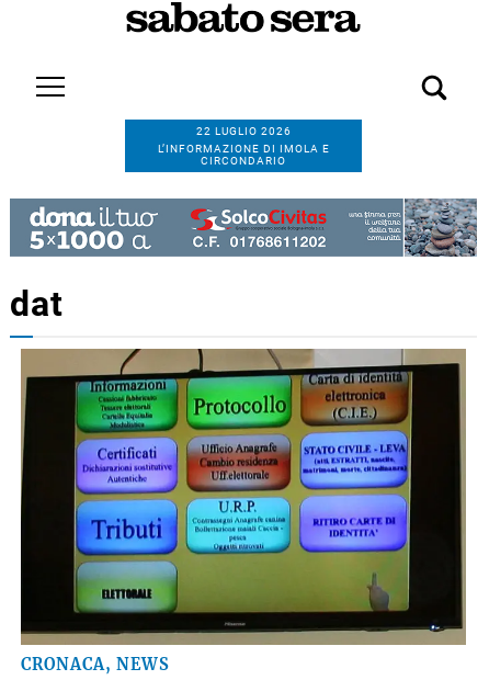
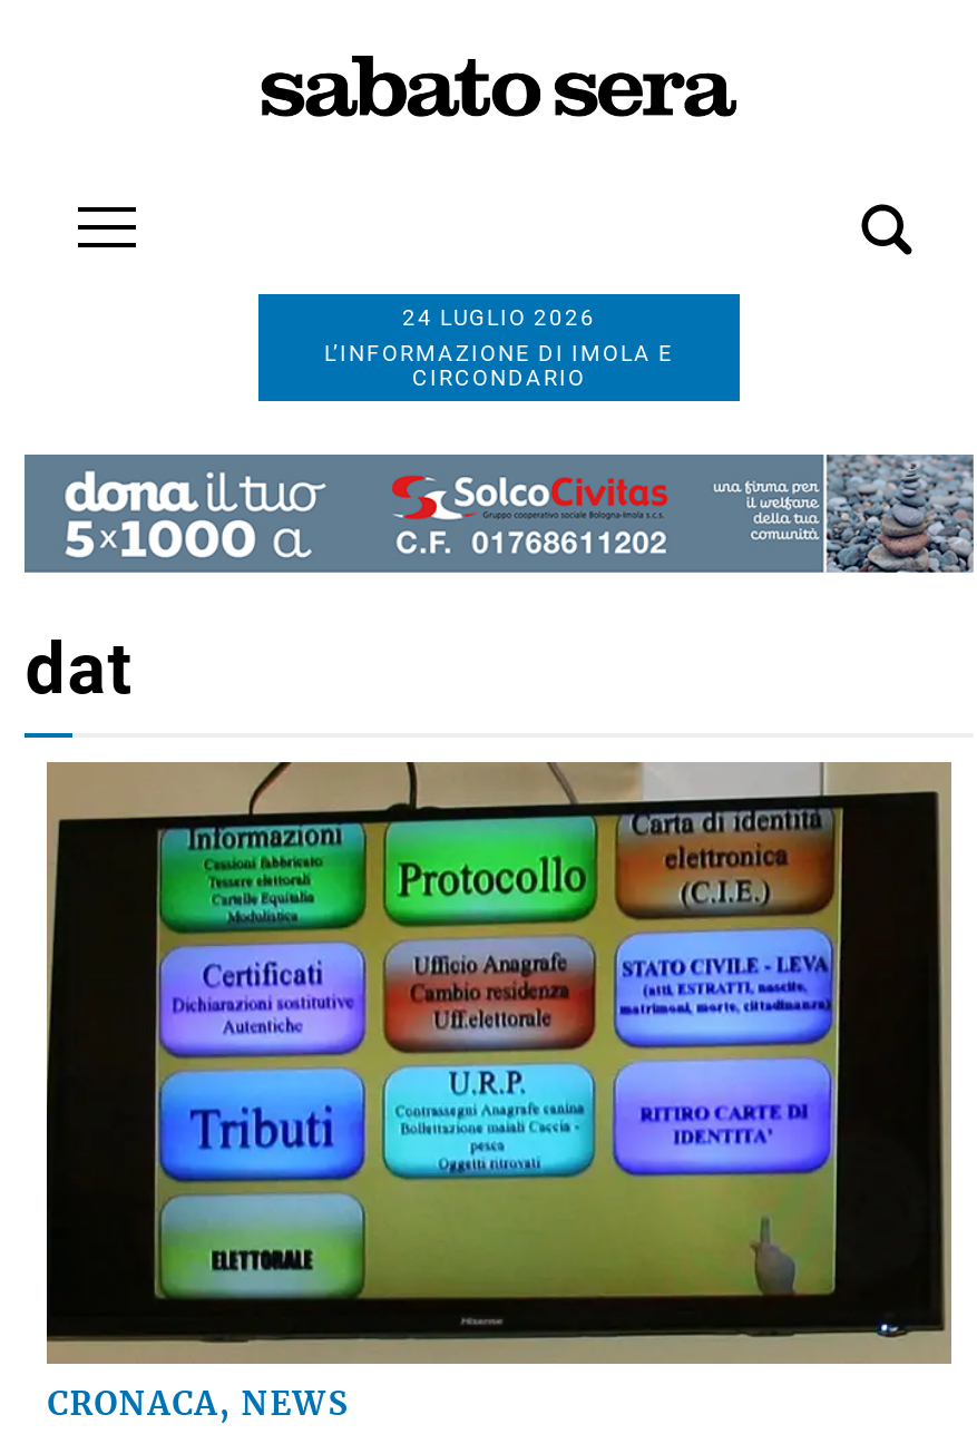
- 22 LUGLIO 2026
+ 24 LUGLIO 2026
